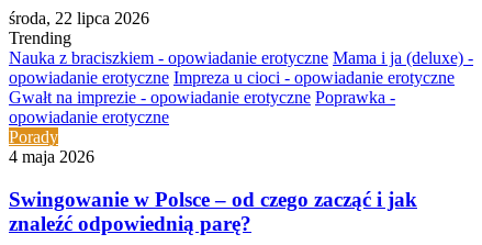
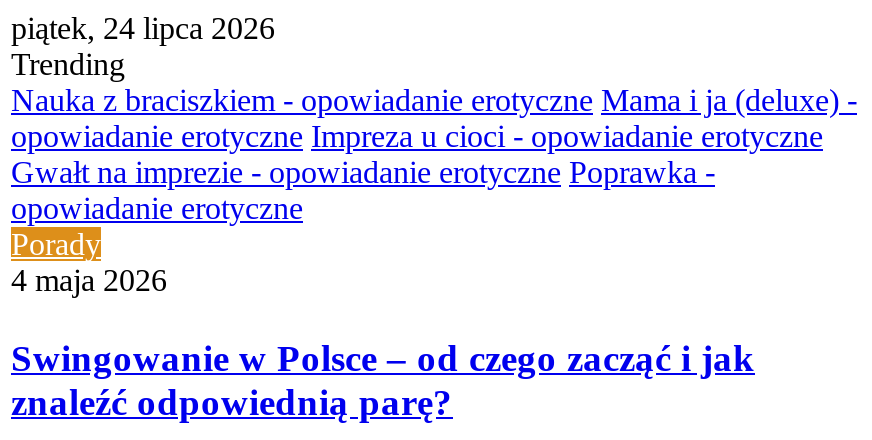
- środa, 22 lipca 2026
+ piątek, 24 lipca 2026
